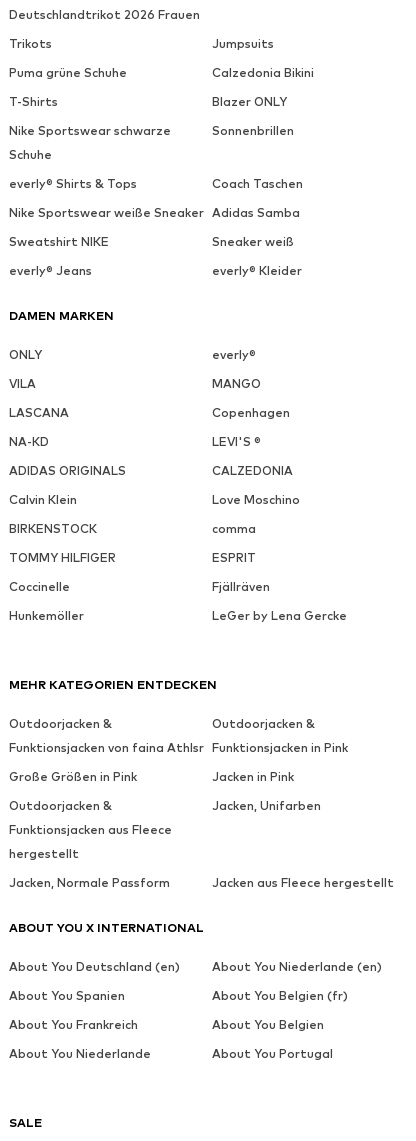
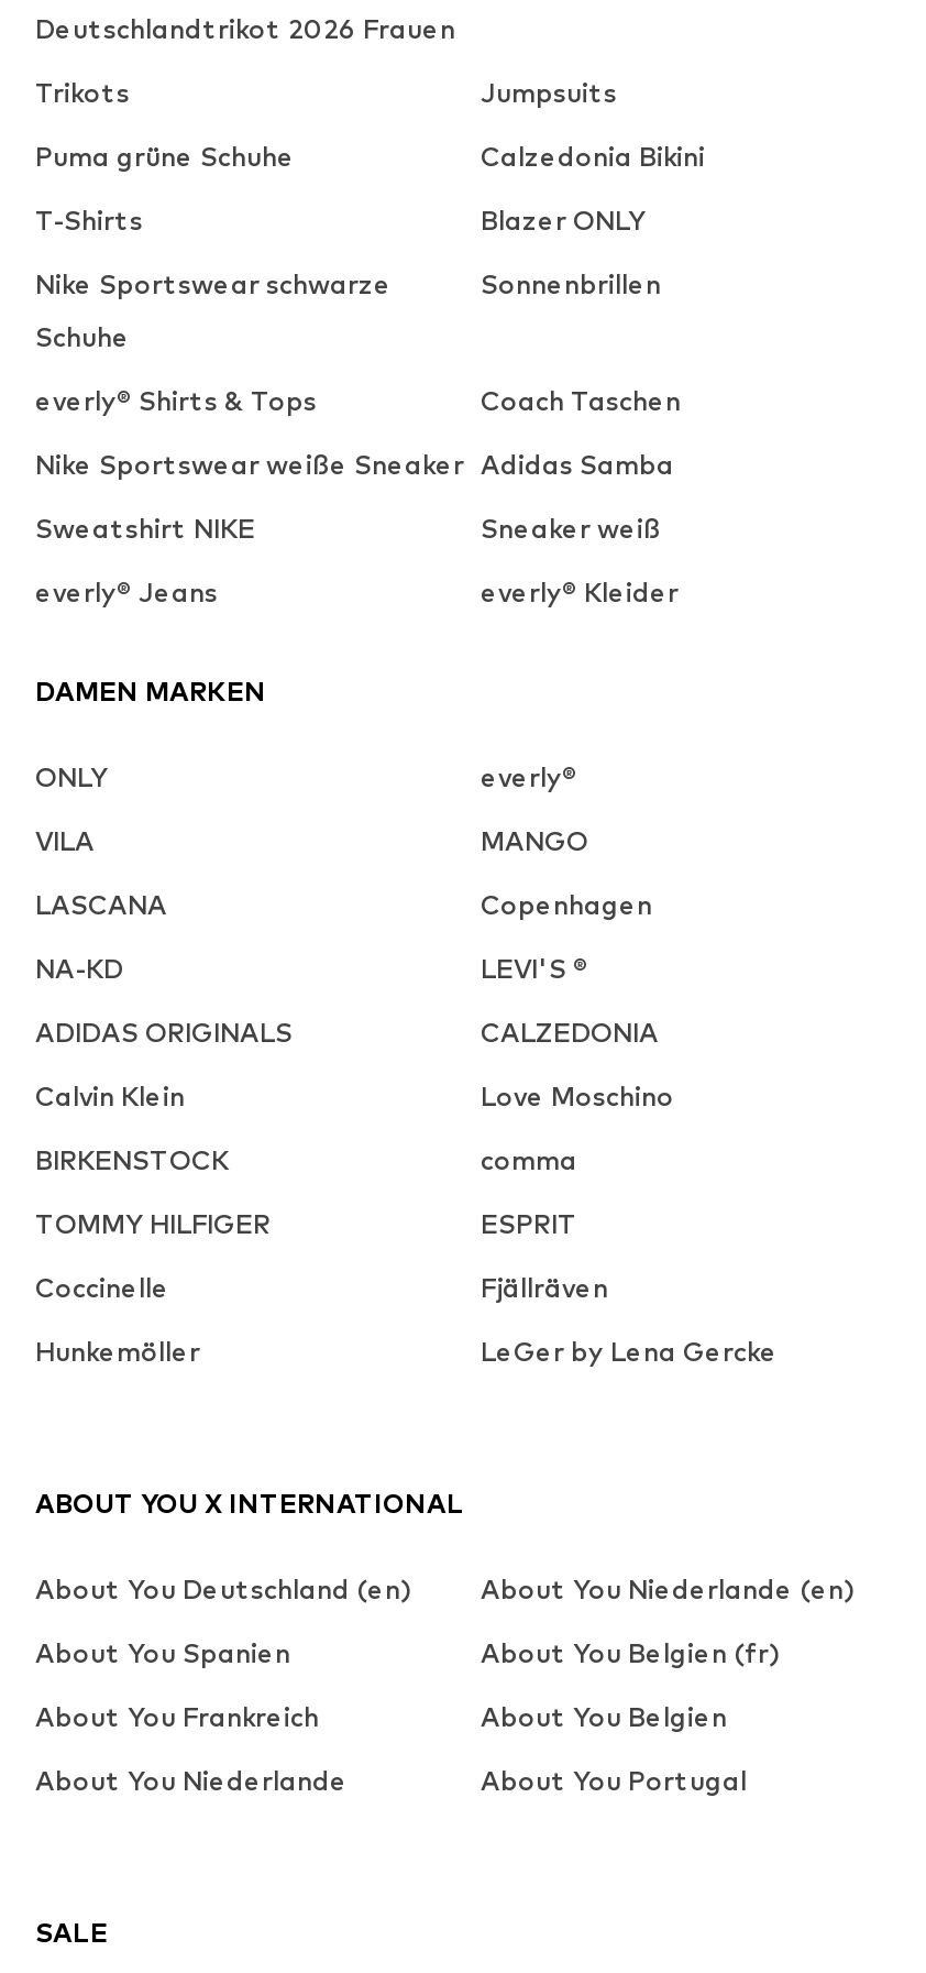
- MEHR KATEGORIEN ENTDECKEN
- Outdoorjacken &
- Funktionsjacken von faina Athlsr

- Outdoorjacken &
- Funktionsjacken in Pink
- Große Größen in Pink
- Jacken in Pink
- Outdoorjacken &
- Funktionsjacken aus Fleece
- hergestellt

- Jacken, Unifarben

- Jacken, Normale Passform
- Jacken aus Fleece hergestellt
